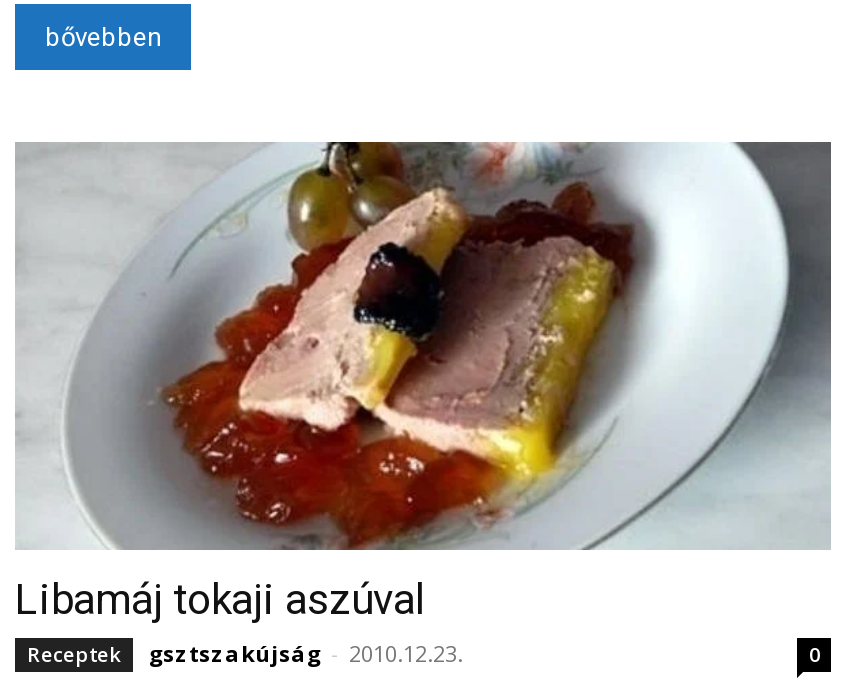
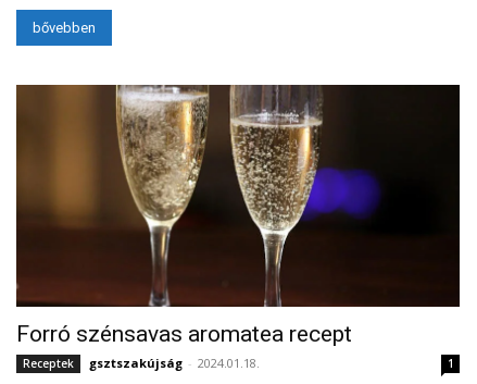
- [image]
- Libamáj tokaji aszúval
+ [image]
+ Forró szénsavas aromatea recept

- gsztszakújság - 2010.12.23.
- 0
+ gsztszakújság - 2024.01.18.
+ 1
